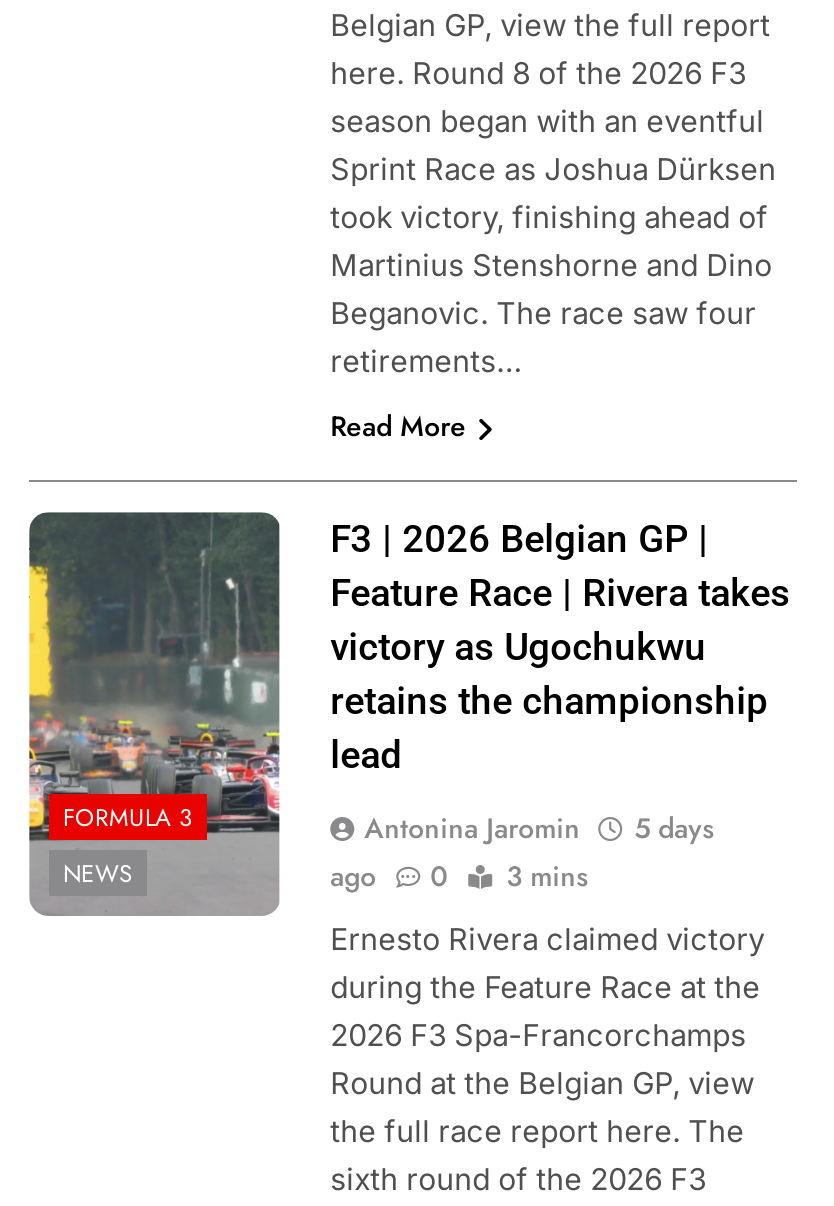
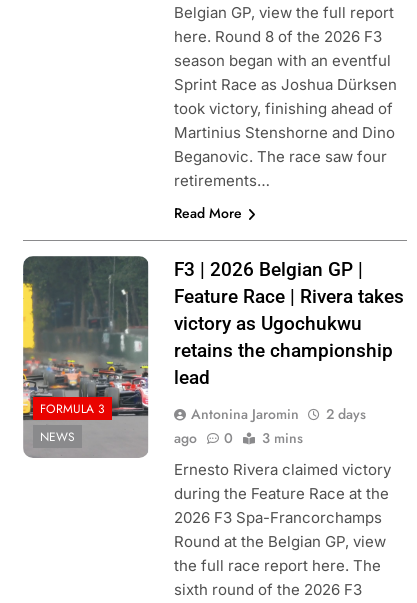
- Antonina Jaromin 5 days
+ Antonina Jaromin 2 days
